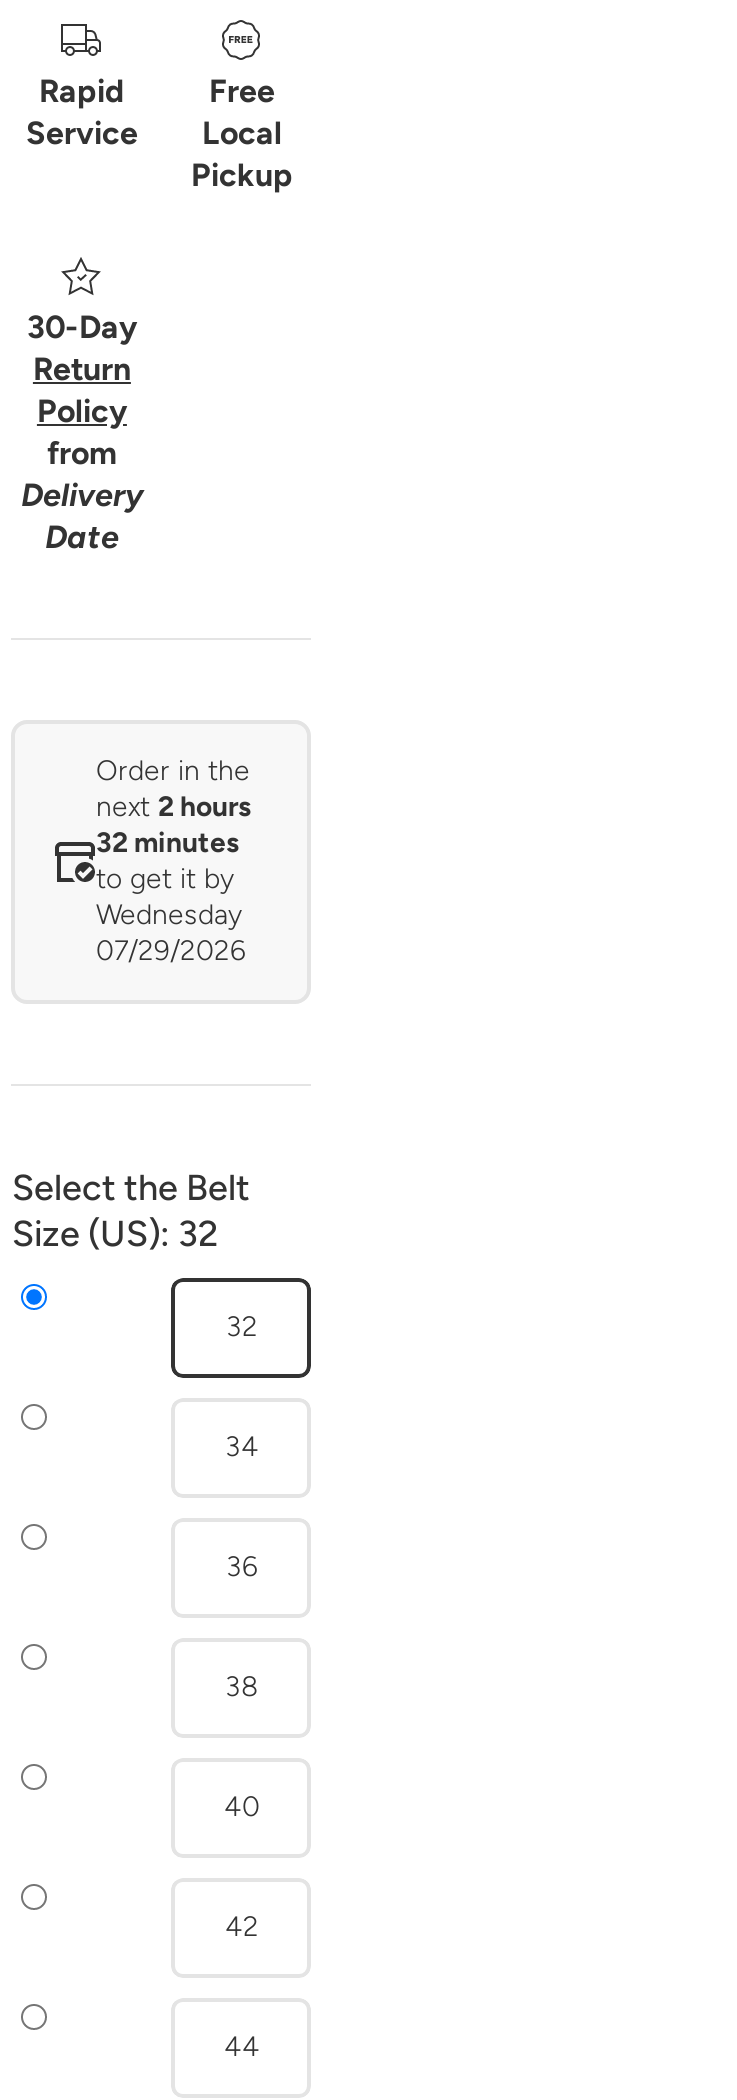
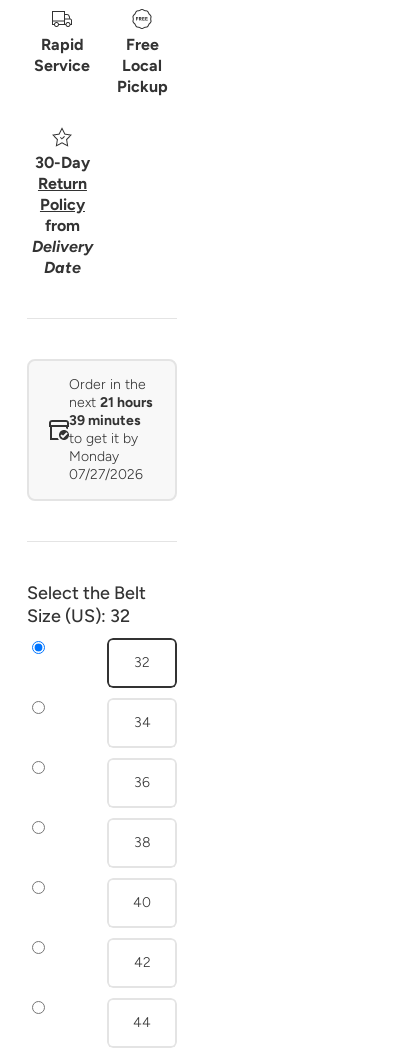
- next 2 hours
+ next 21 hours

- 32 minutes
+ 39 minutes

- Wednesday
- 07/29/2026
+ Monday
+ 07/27/2026
